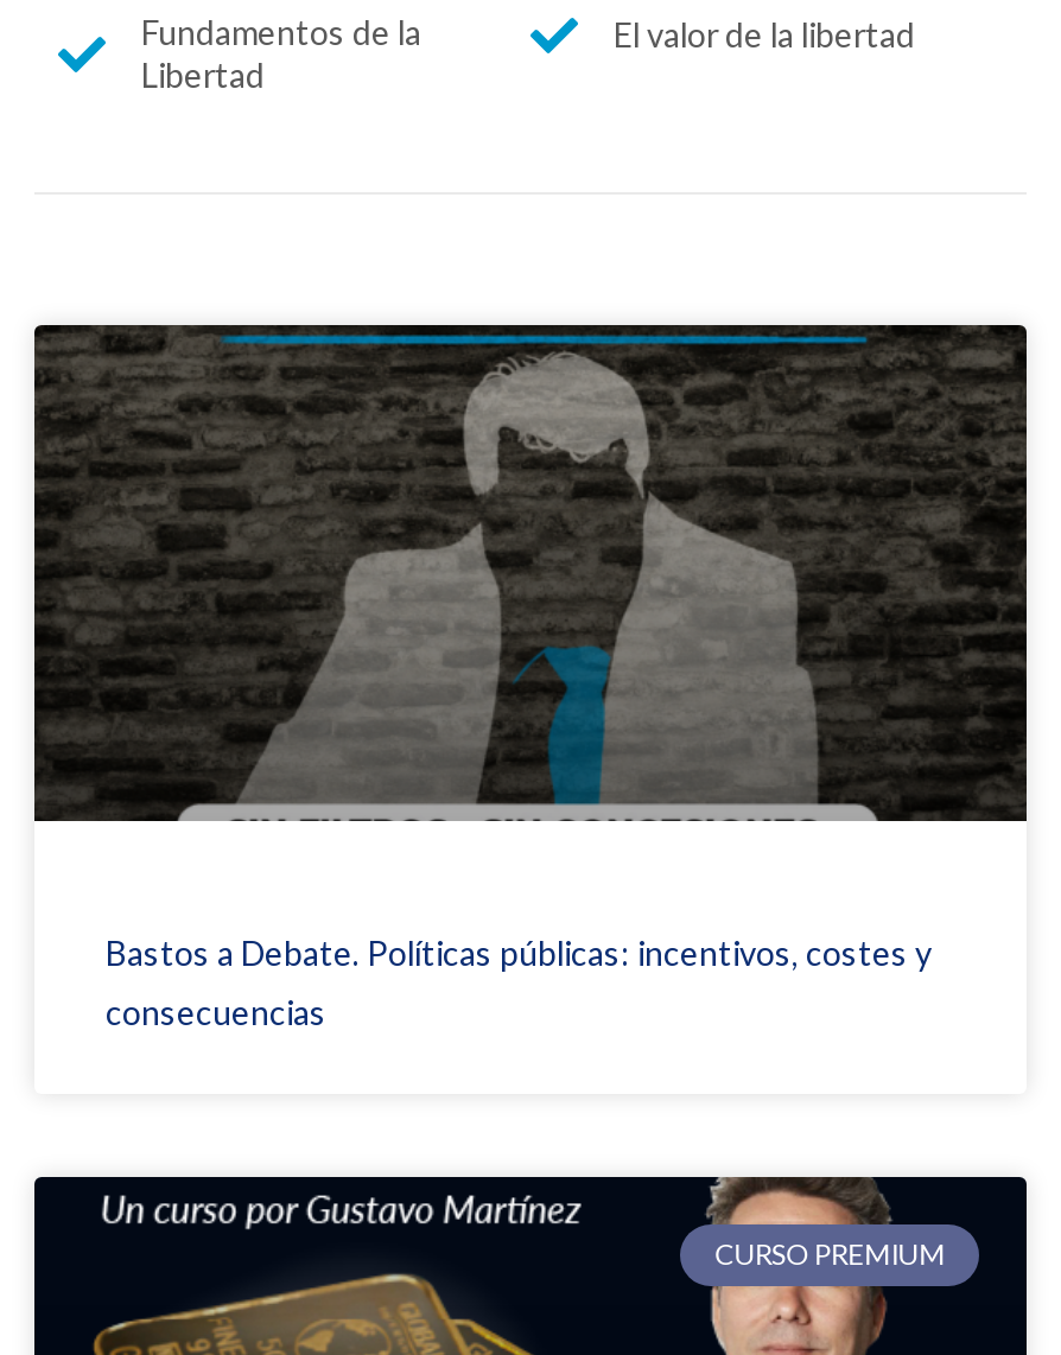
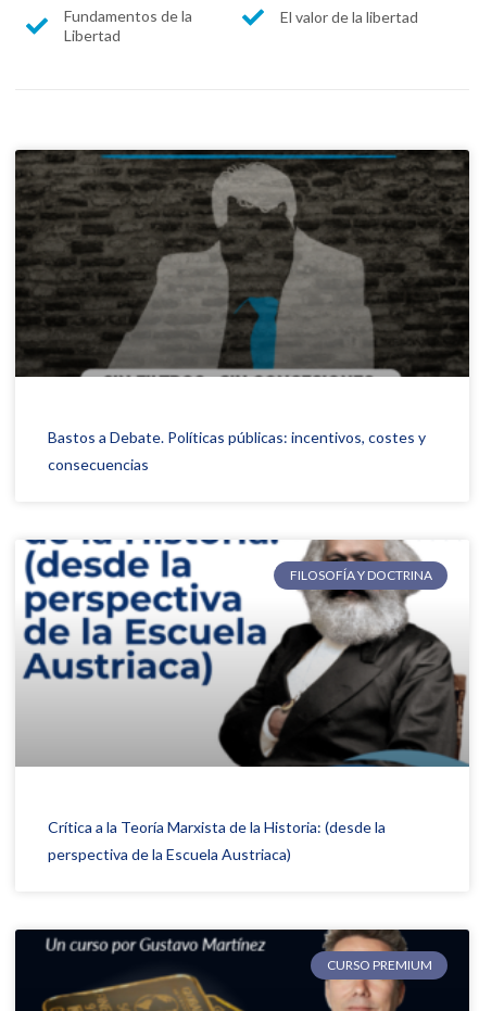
+ [image]
+ FILOSOFÍA Y DOCTRINA

+ Crítica a la Teoría Marxista de la Historia: (desde la
+ perspectiva de la Escuela Austriaca)
